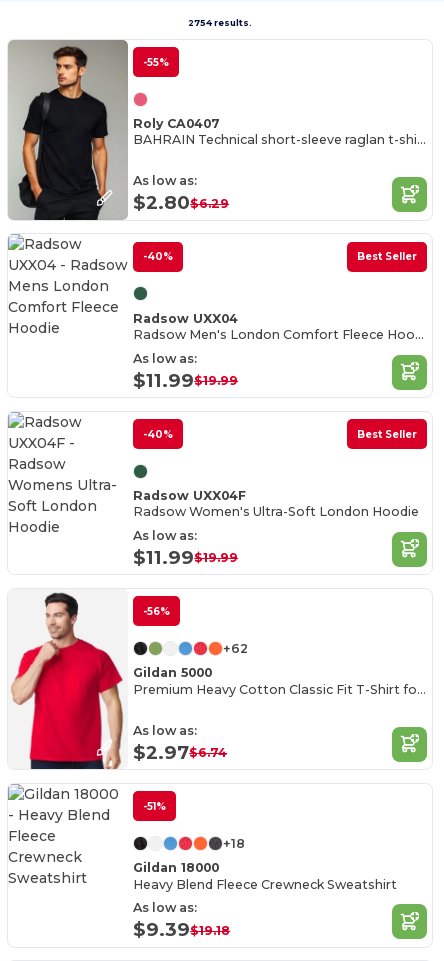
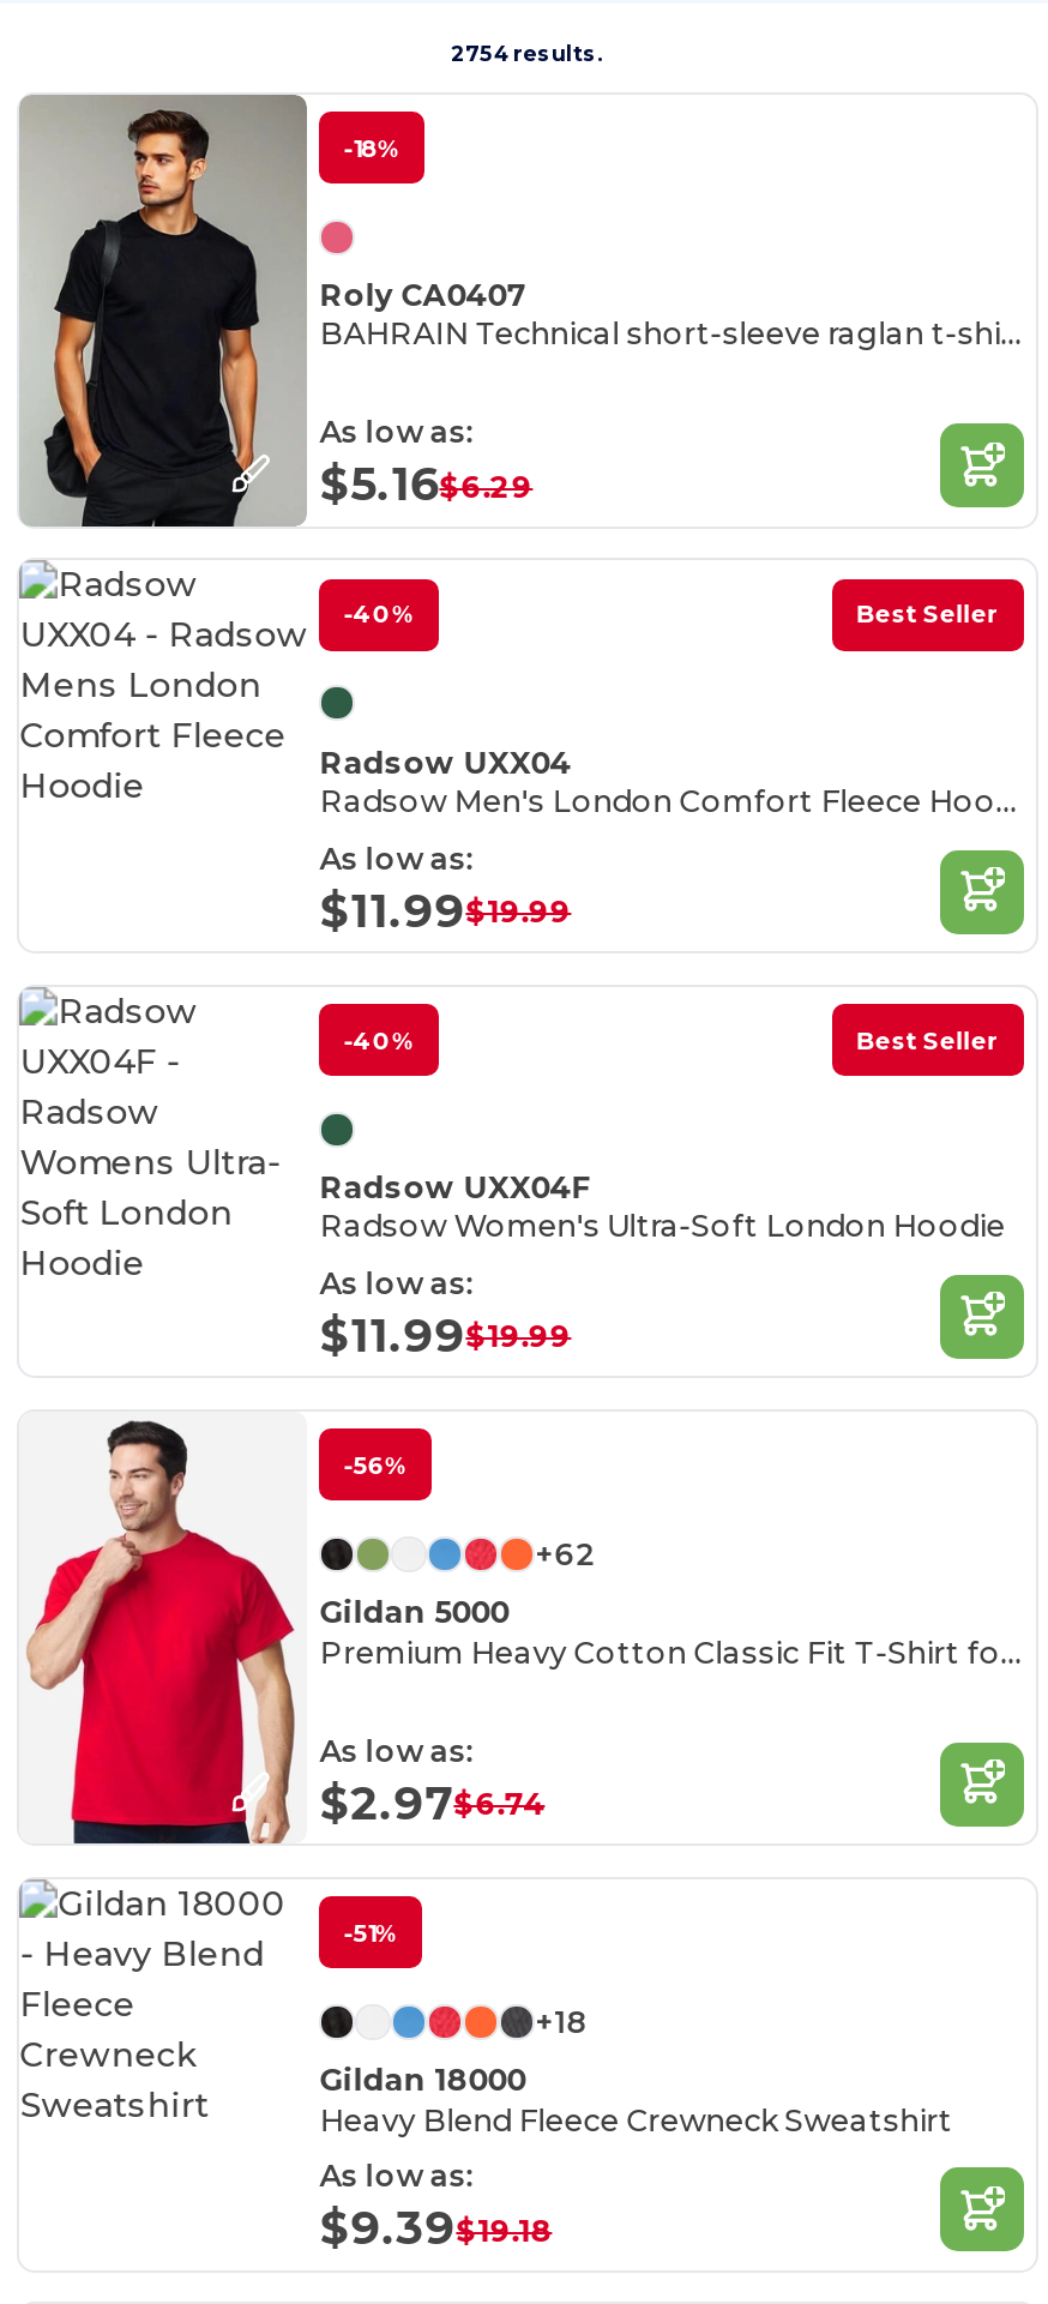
- -55%
+ -18%

- $2.80$6.29
+ $5.16$6.29
